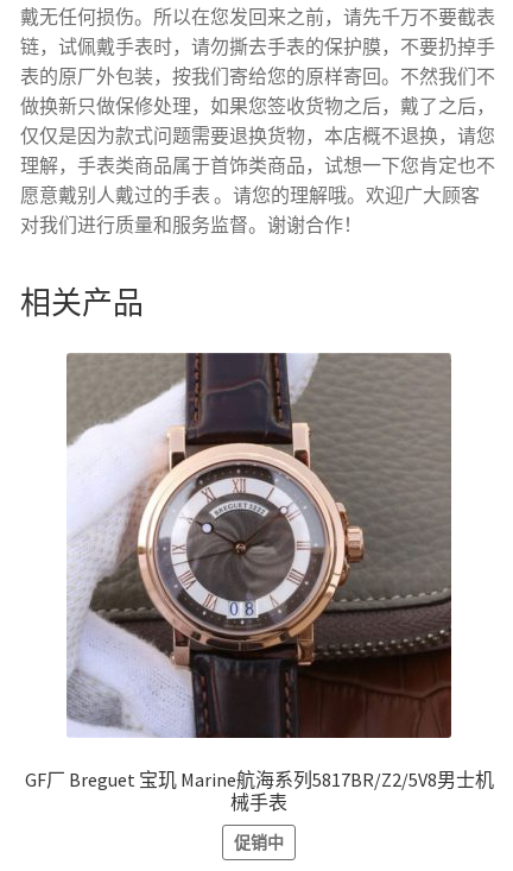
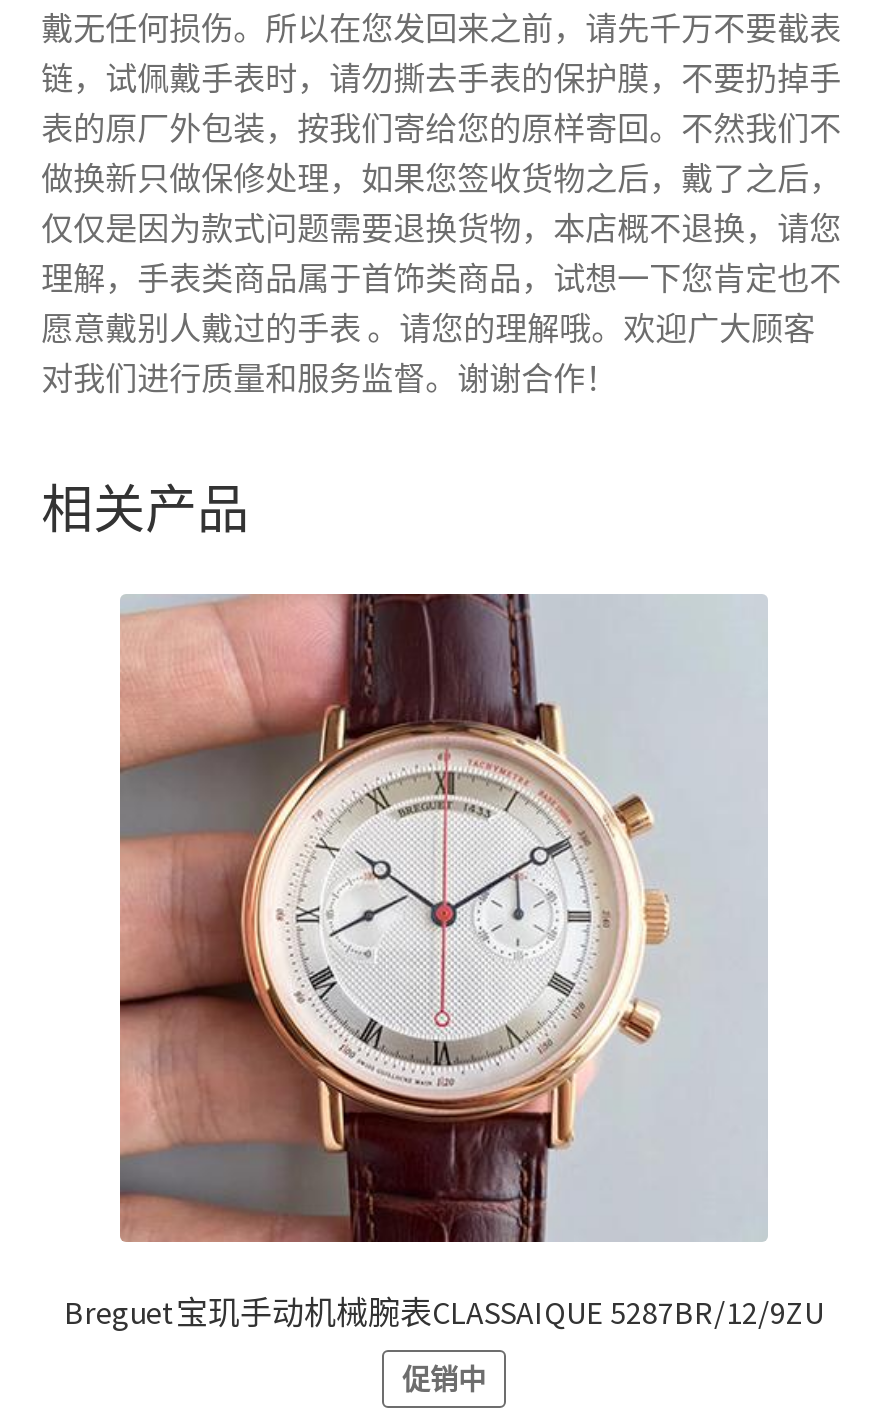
- [image]
- GF厂 Breguet 宝玑 Marine航海系列5817BR/Z2/5V8男士机
- 械手表
+ [image]
+ Breguet宝玑手动机械腕表CLASSAIQUE 5287BR/12/9ZU
